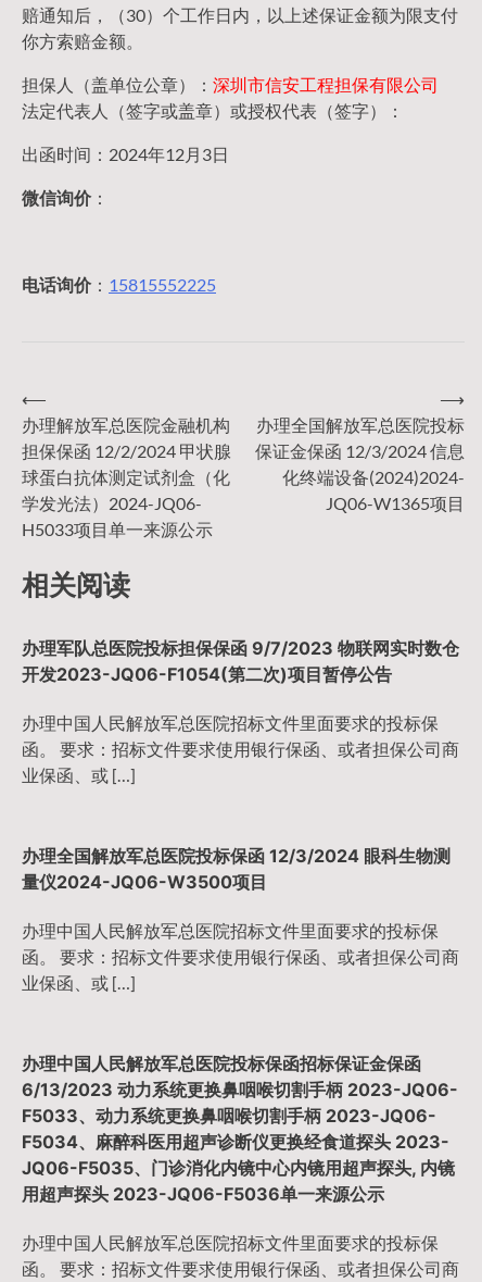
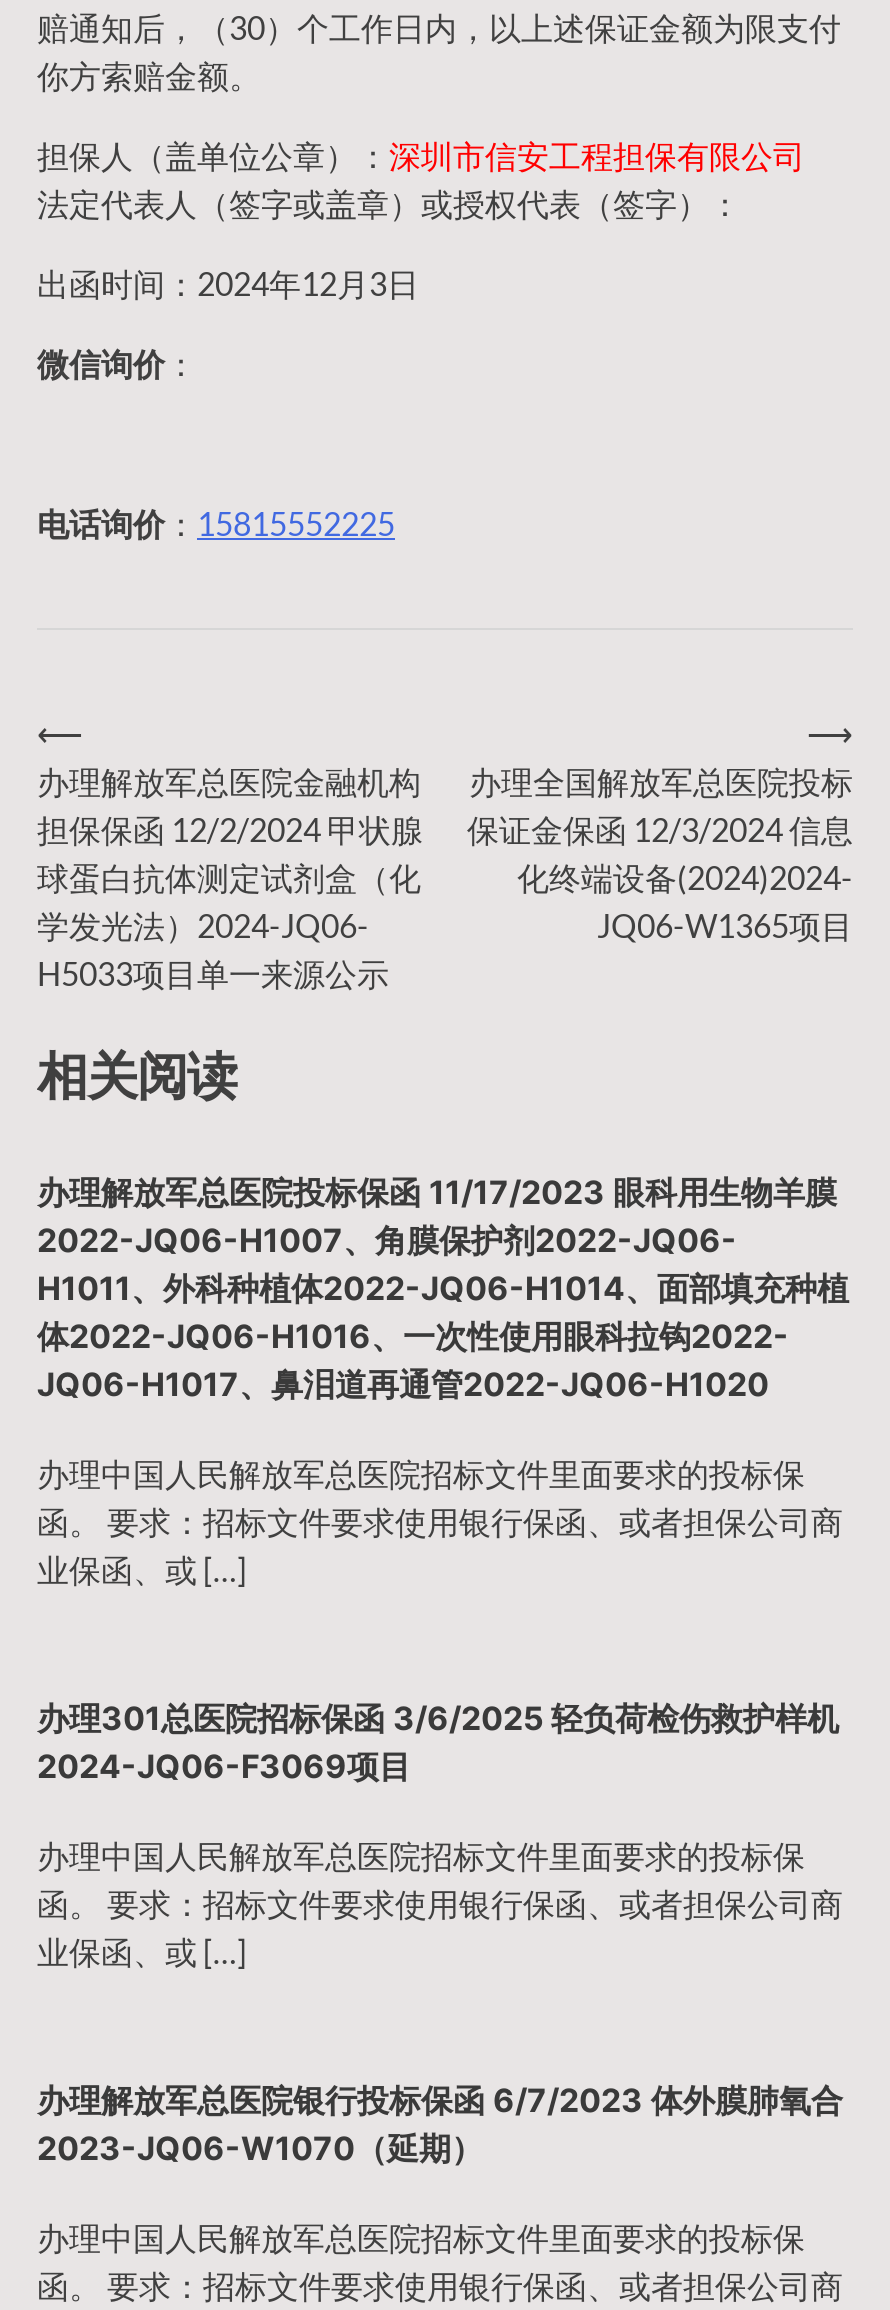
- 办理军队总医院投标担保保函 9/7/2023 物联网实时数仓
- 开发2023-JQ06-F1054(第二次)项目暂停公告
+ 办理解放军总医院投标保函 11/17/2023 眼科用生物羊膜
+ 2022-JQ06-H1007、角膜保护剂2022-JQ06-
+ H1011、外科种植体2022-JQ06-H1014、面部填充种植
+ 体2022-JQ06-H1016、一次性使用眼科拉钩2022-
+ JQ06-H1017、鼻泪道再通管2022-JQ06-H1020

moved down: 办理中国人民解放军总医院招标文件里面要求的投标保 | 函。 要求：招标文件要求使用银行保函、或者担保公司商 | 业保函、或 […]

- 办理全国解放军总医院投标保函 12/3/2024 眼科生物测
- 量仪2024-JQ06-W3500项目
+ 办理301总医院招标保函 3/6/2025 轻负荷检伤救护样机
+ 2024-JQ06-F3069项目

moved down: 办理中国人民解放军总医院招标文件里面要求的投标保 | 函。 要求：招标文件要求使用银行保函、或者担保公司商 | 业保函、或 […]

- 办理中国人民解放军总医院投标保函招标保证金保函
- 6/13/2023 动力系统更换鼻咽喉切割手柄 2023-JQ06-
- F5033、动力系统更换鼻咽喉切割手柄 2023-JQ06-
- F5034、麻醉科医用超声诊断仪更换经食道探头 2023-
- JQ06-F5035、门诊消化内镜中心内镜用超声探头, 内镜
- 用超声探头 2023-JQ06-F5036单一来源公示
+ 办理解放军总医院银行投标保函 6/7/2023 体外膜肺氧合
+ 2023-JQ06-W1070（延期）
